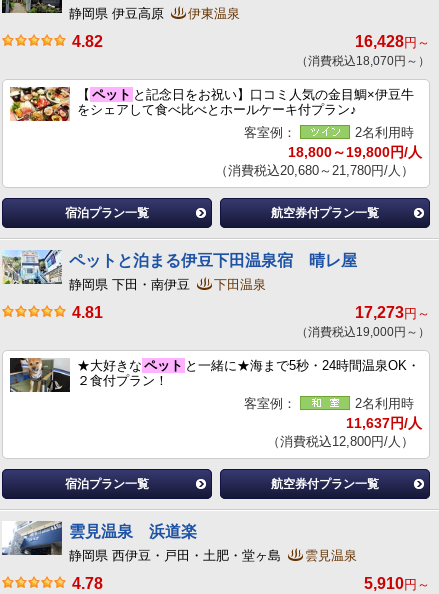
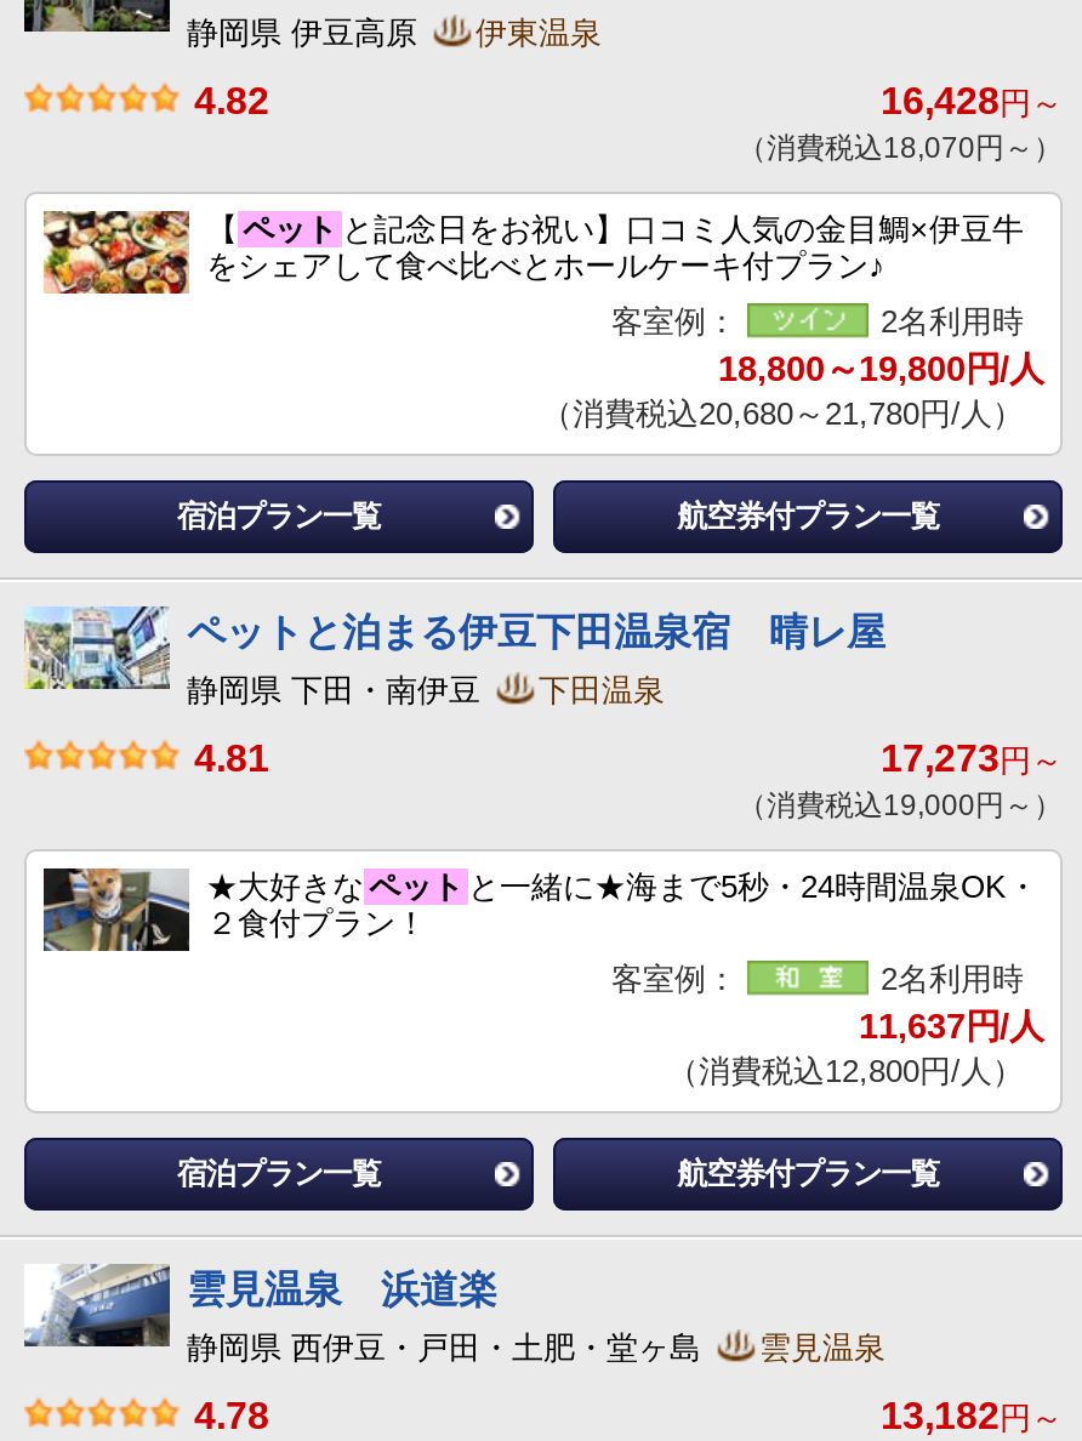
- 5,910円～
+ 13,182円～
